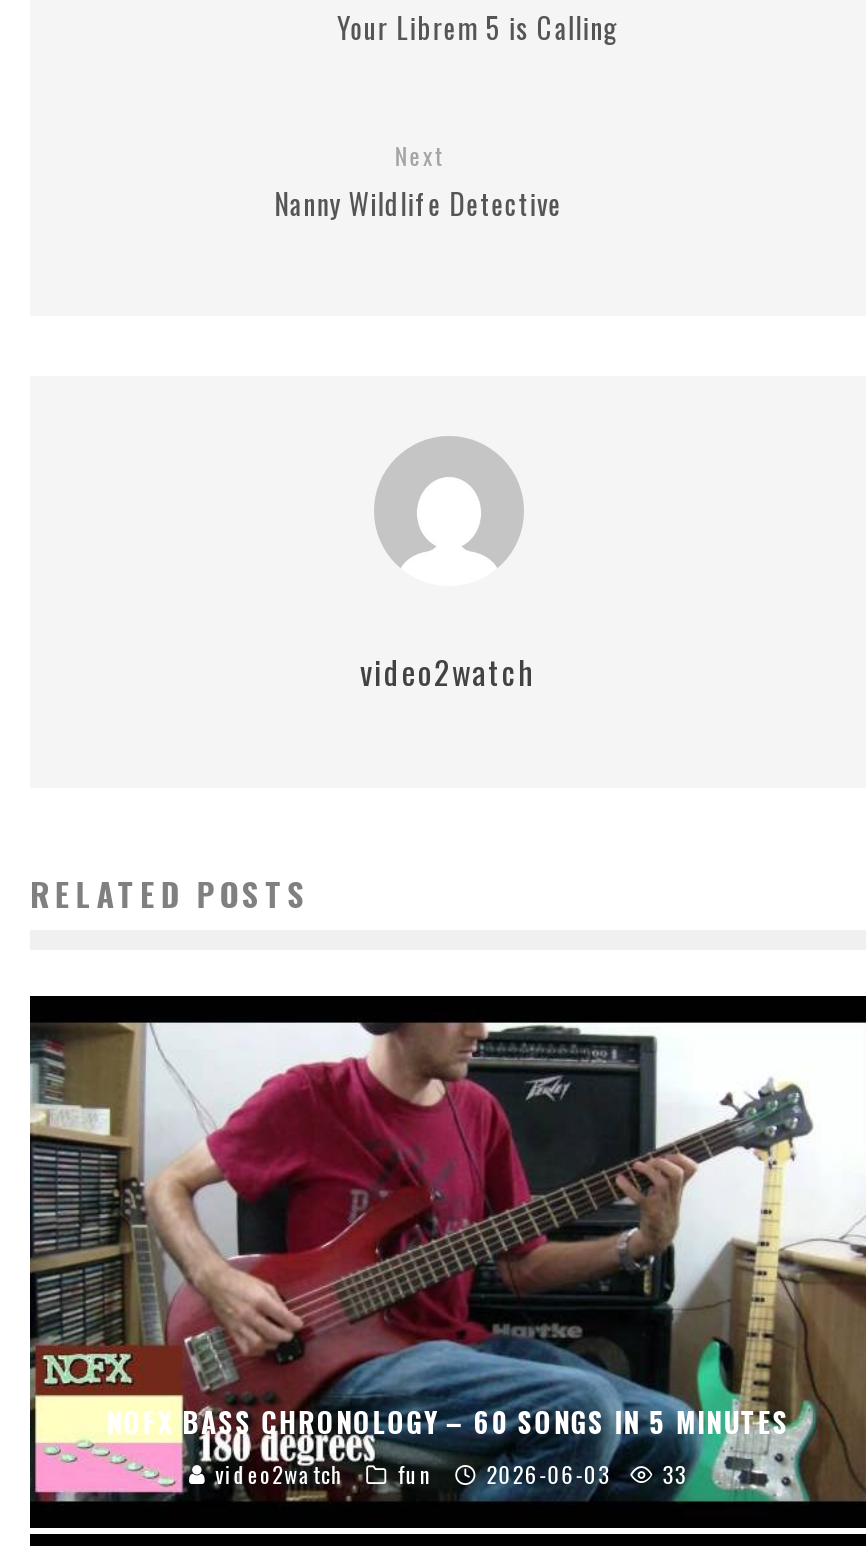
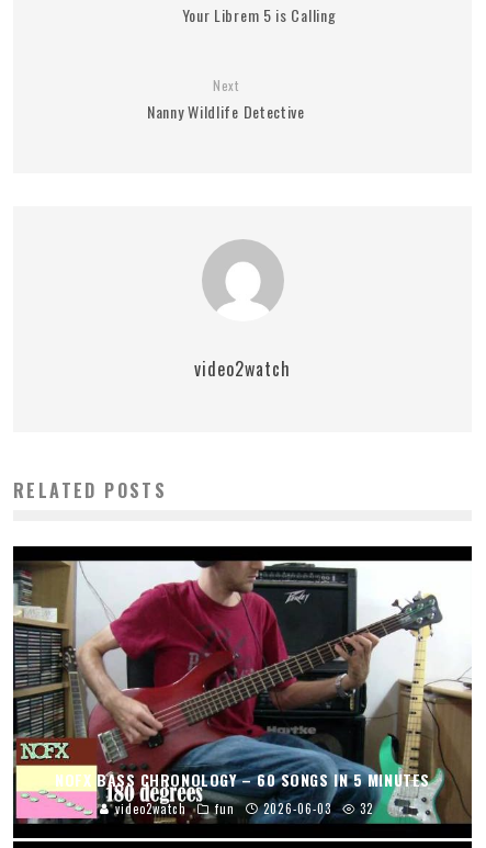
- video2watch fun 2026-06-03 33
+ video2watch fun 2026-06-03 32
